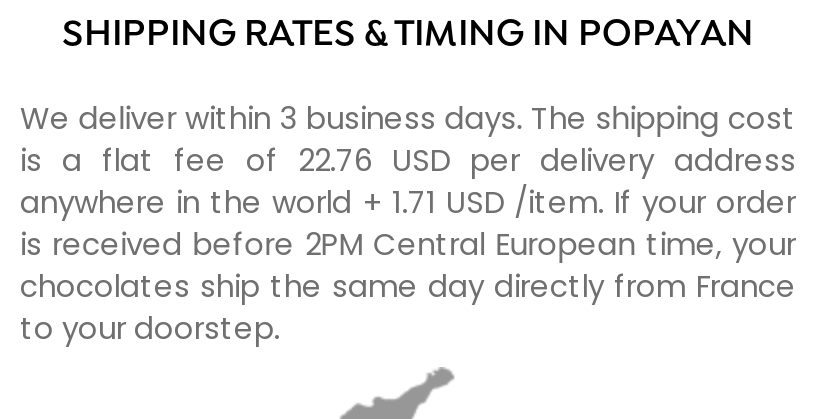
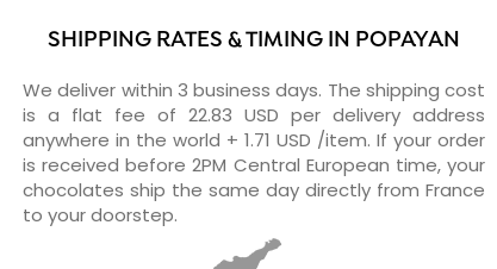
- is a flat fee of 22.76 USD per delivery address
+ is a flat fee of 22.83 USD per delivery address
